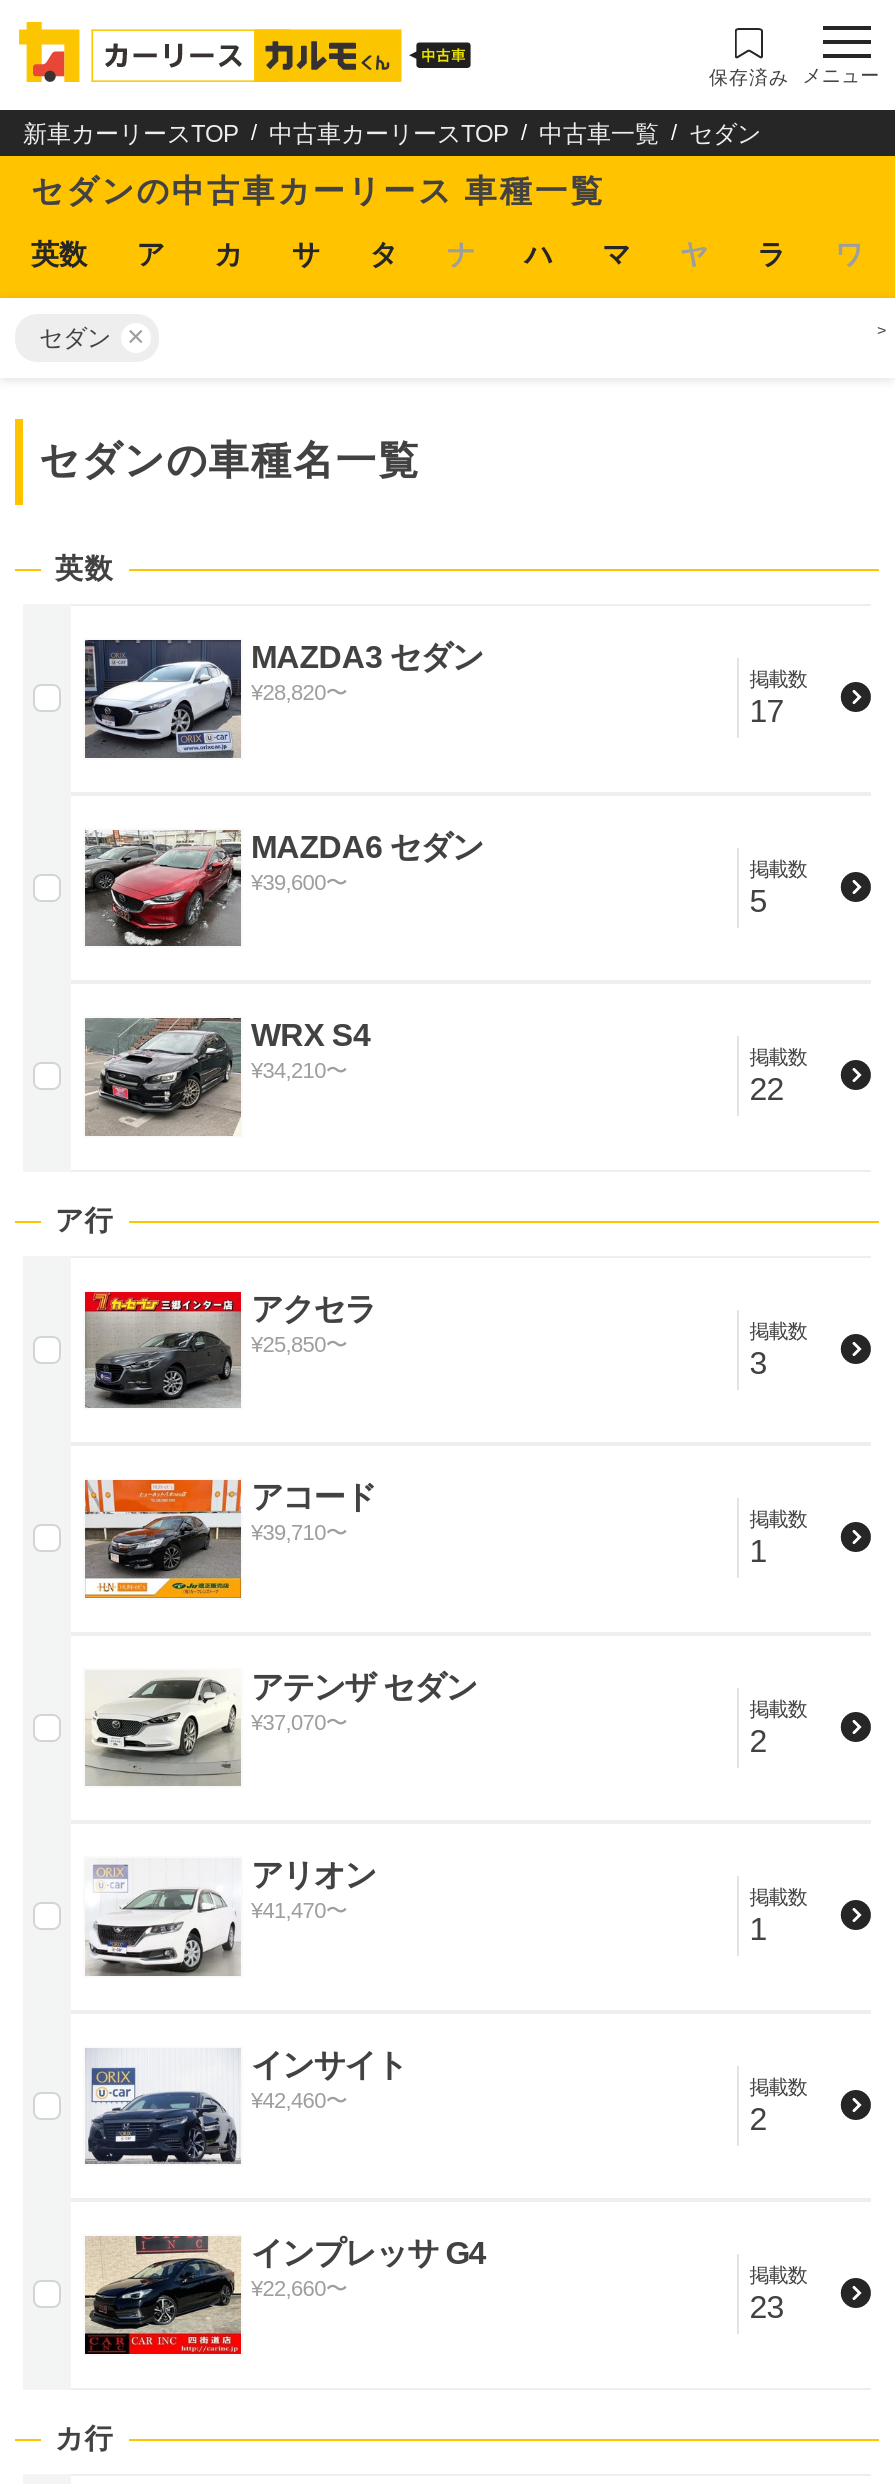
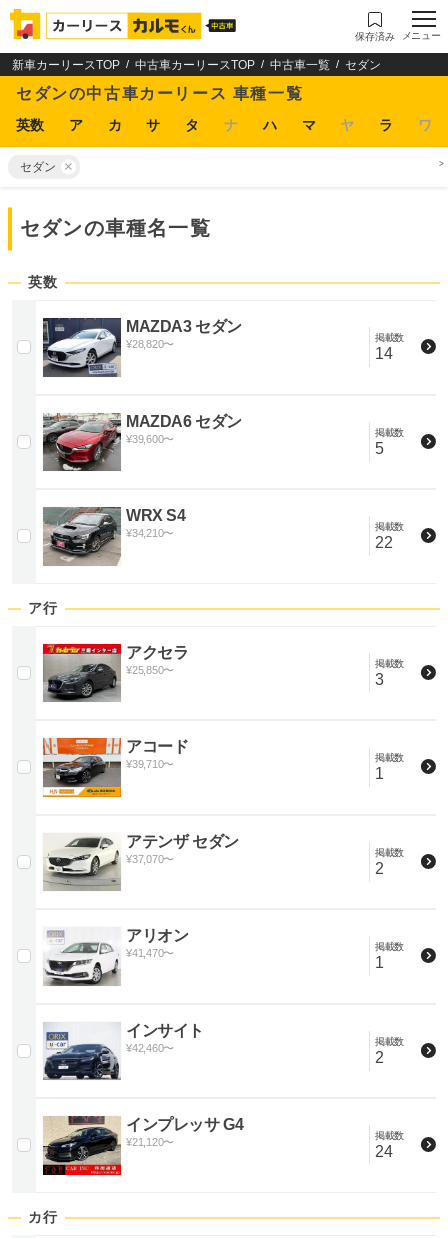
- 17
+ 14

- ¥22,660〜
+ ¥21,120〜

- 23
+ 24
